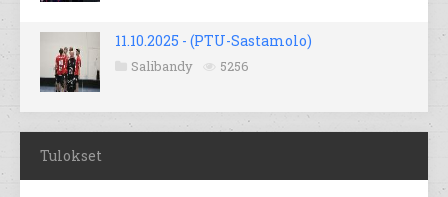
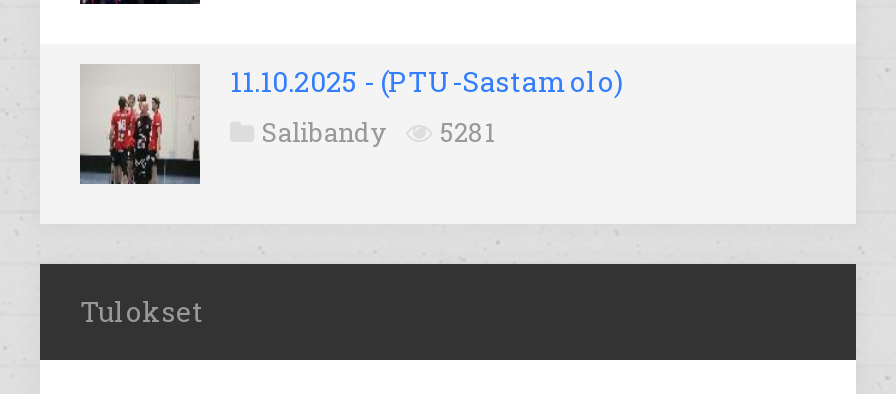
- Salibandy 5256
+ Salibandy 5281
